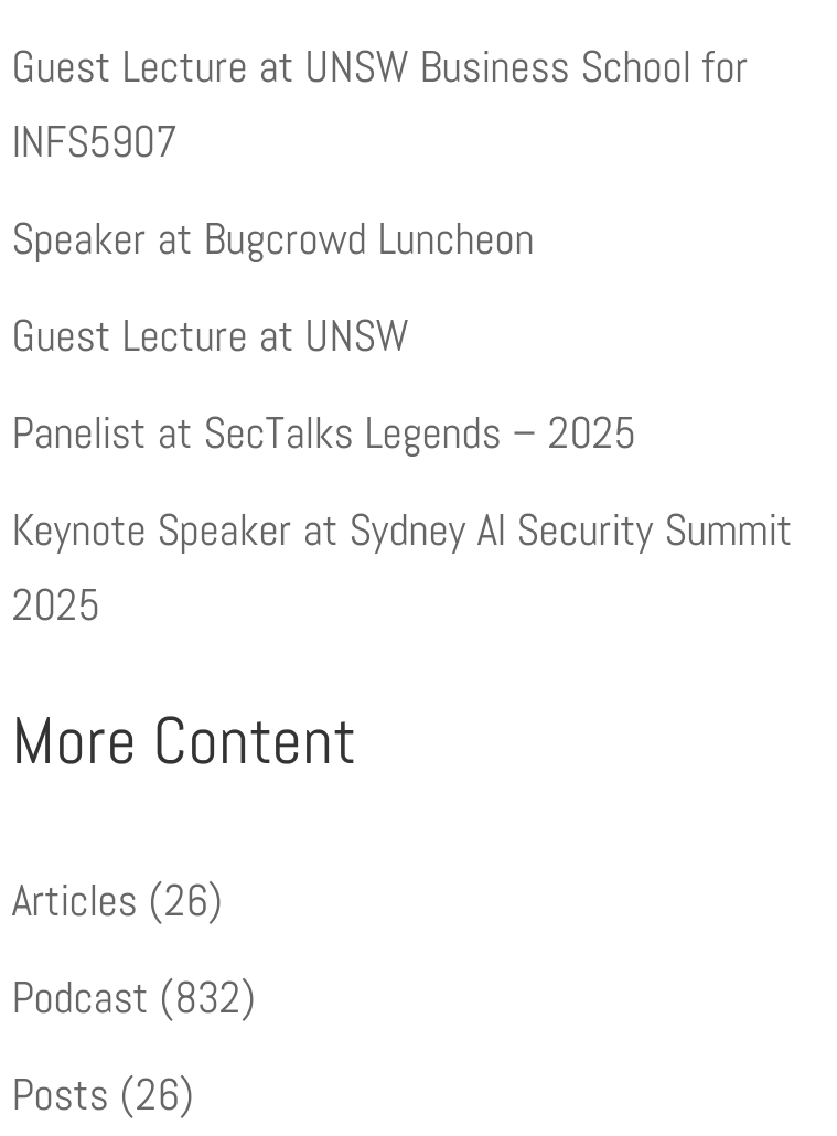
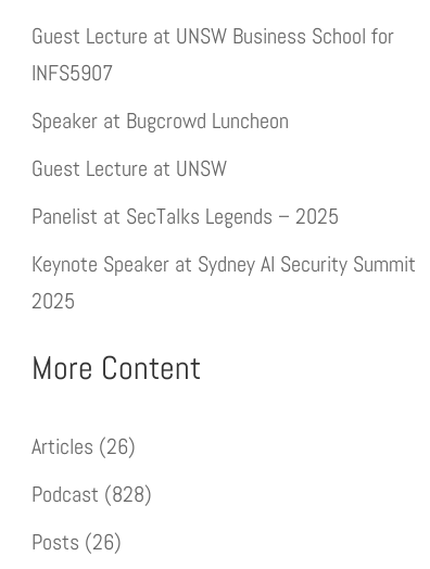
- Podcast (832)
+ Podcast (828)
